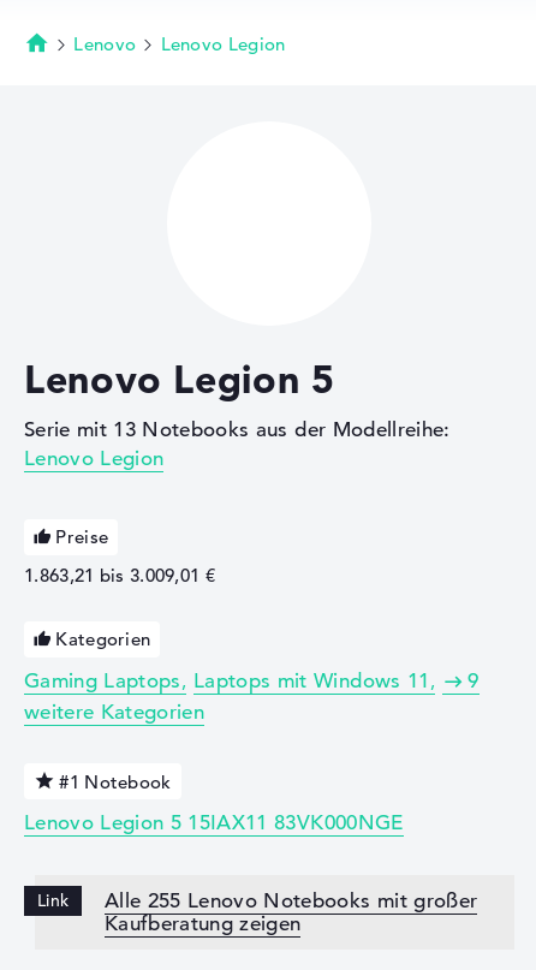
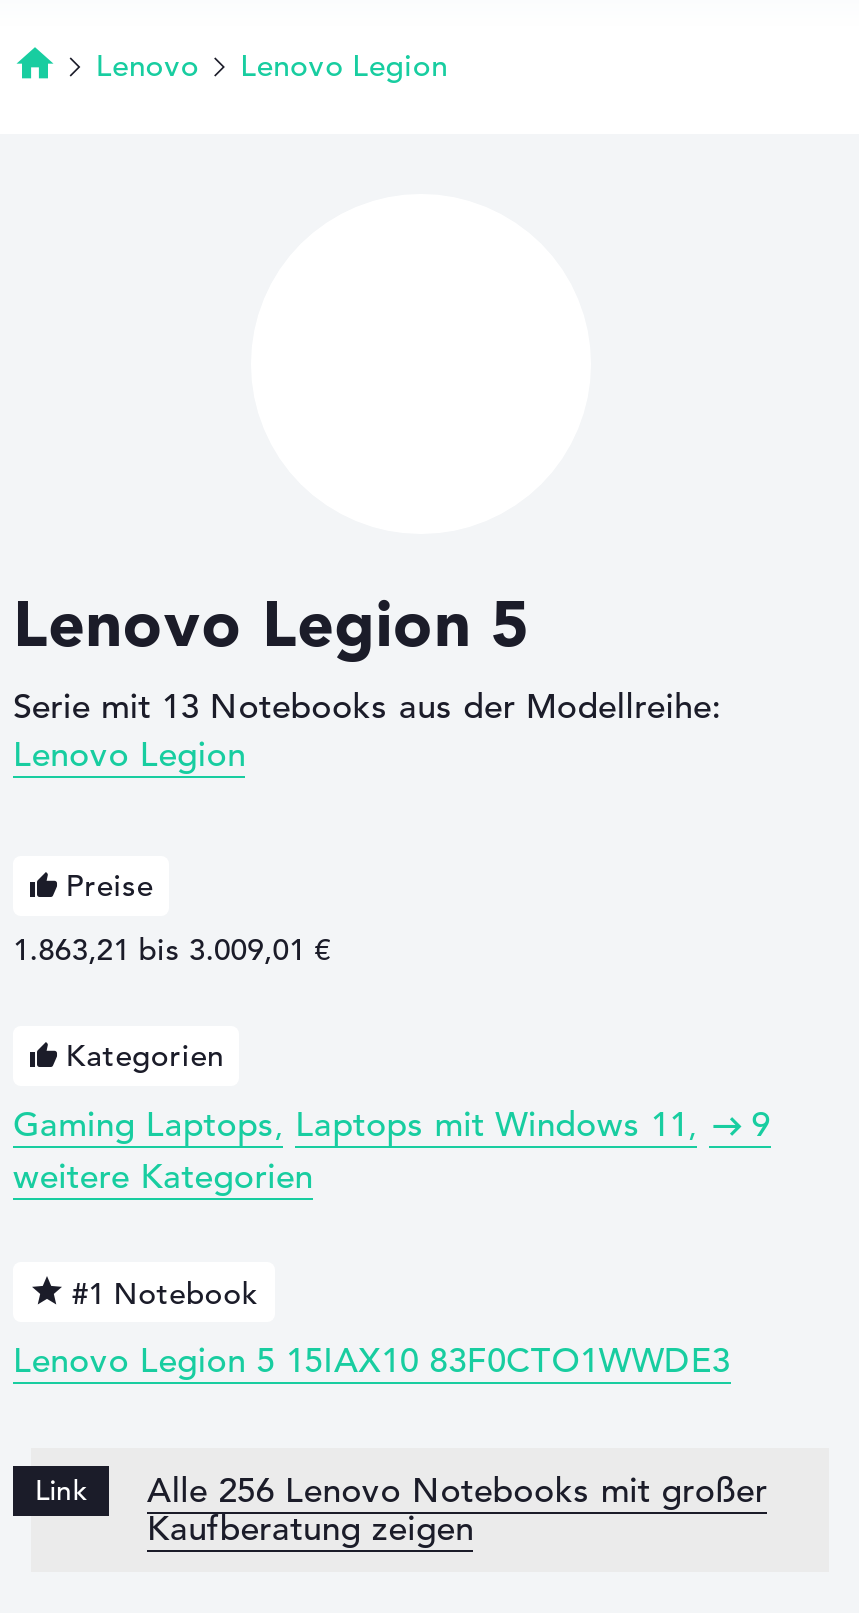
- Lenovo Legion 5 15IAX11 83VK000NGE
+ Lenovo Legion 5 15IAX10 83F0CTO1WWDE3

- Alle 255 Lenovo Notebooks mit großer
+ Alle 256 Lenovo Notebooks mit großer
